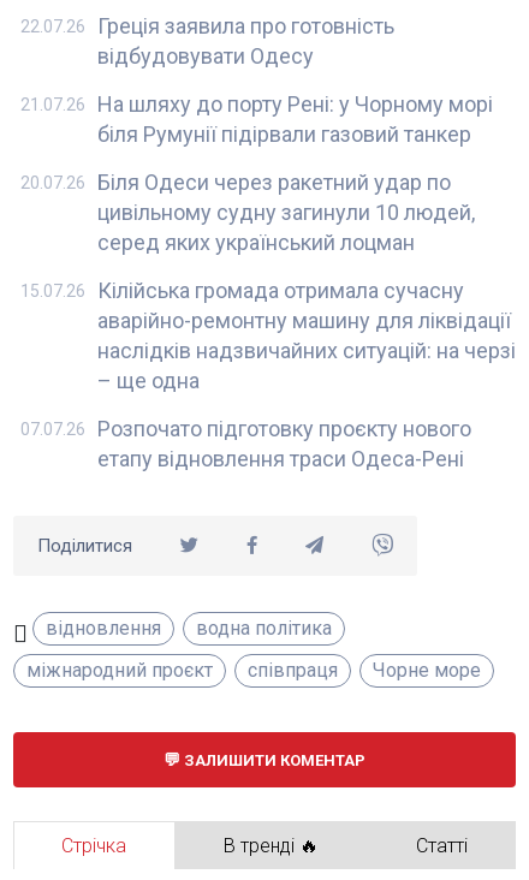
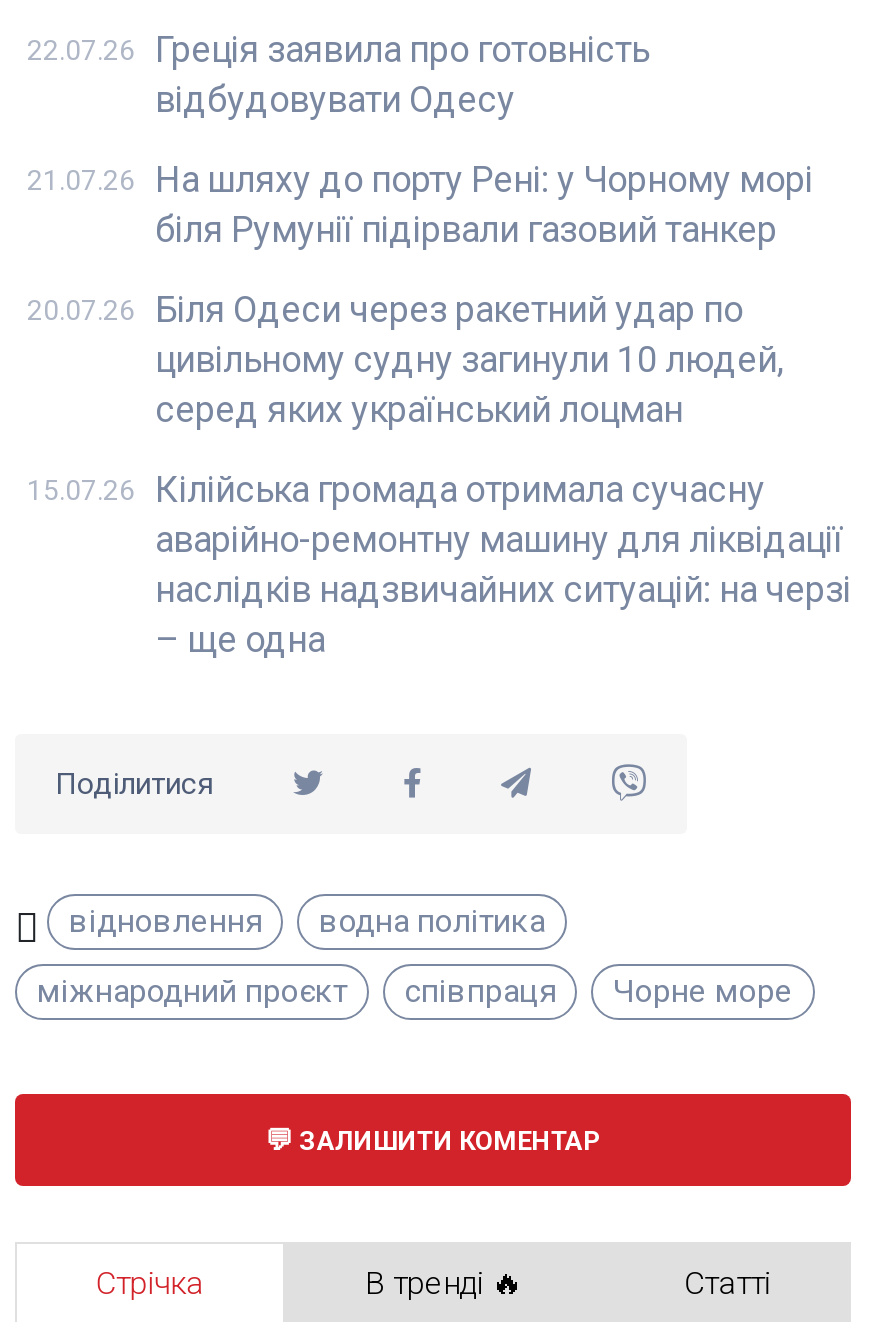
- 07.07.26

- Розпочато підготовку проєкту нового
- етапу відновлення траси Одеса-Рені
